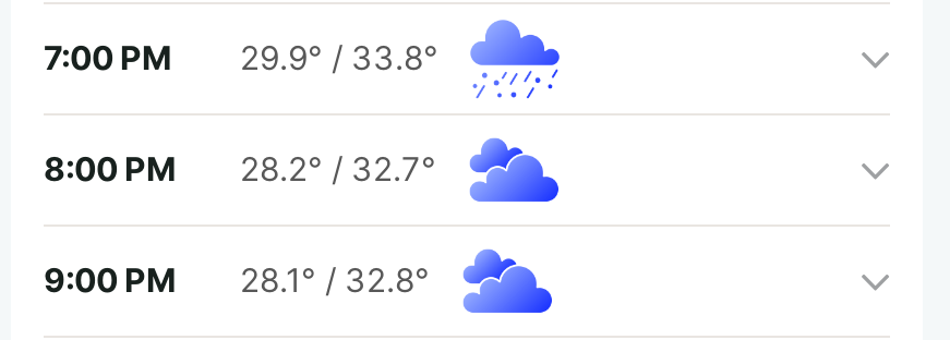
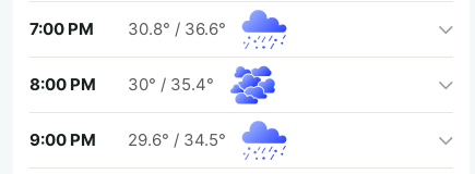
- 7:00 PM 29.9° / 33.8°
+ 7:00 PM 30.8° / 36.6°

- [image]
- 8:00 PM 28.2° / 32.7°
+ [image]
+ 8:00 PM 30° / 35.4°

- [image]
- 9:00 PM 28.1° / 32.8°
+ [image]
+ 9:00 PM 29.6° / 34.5°
